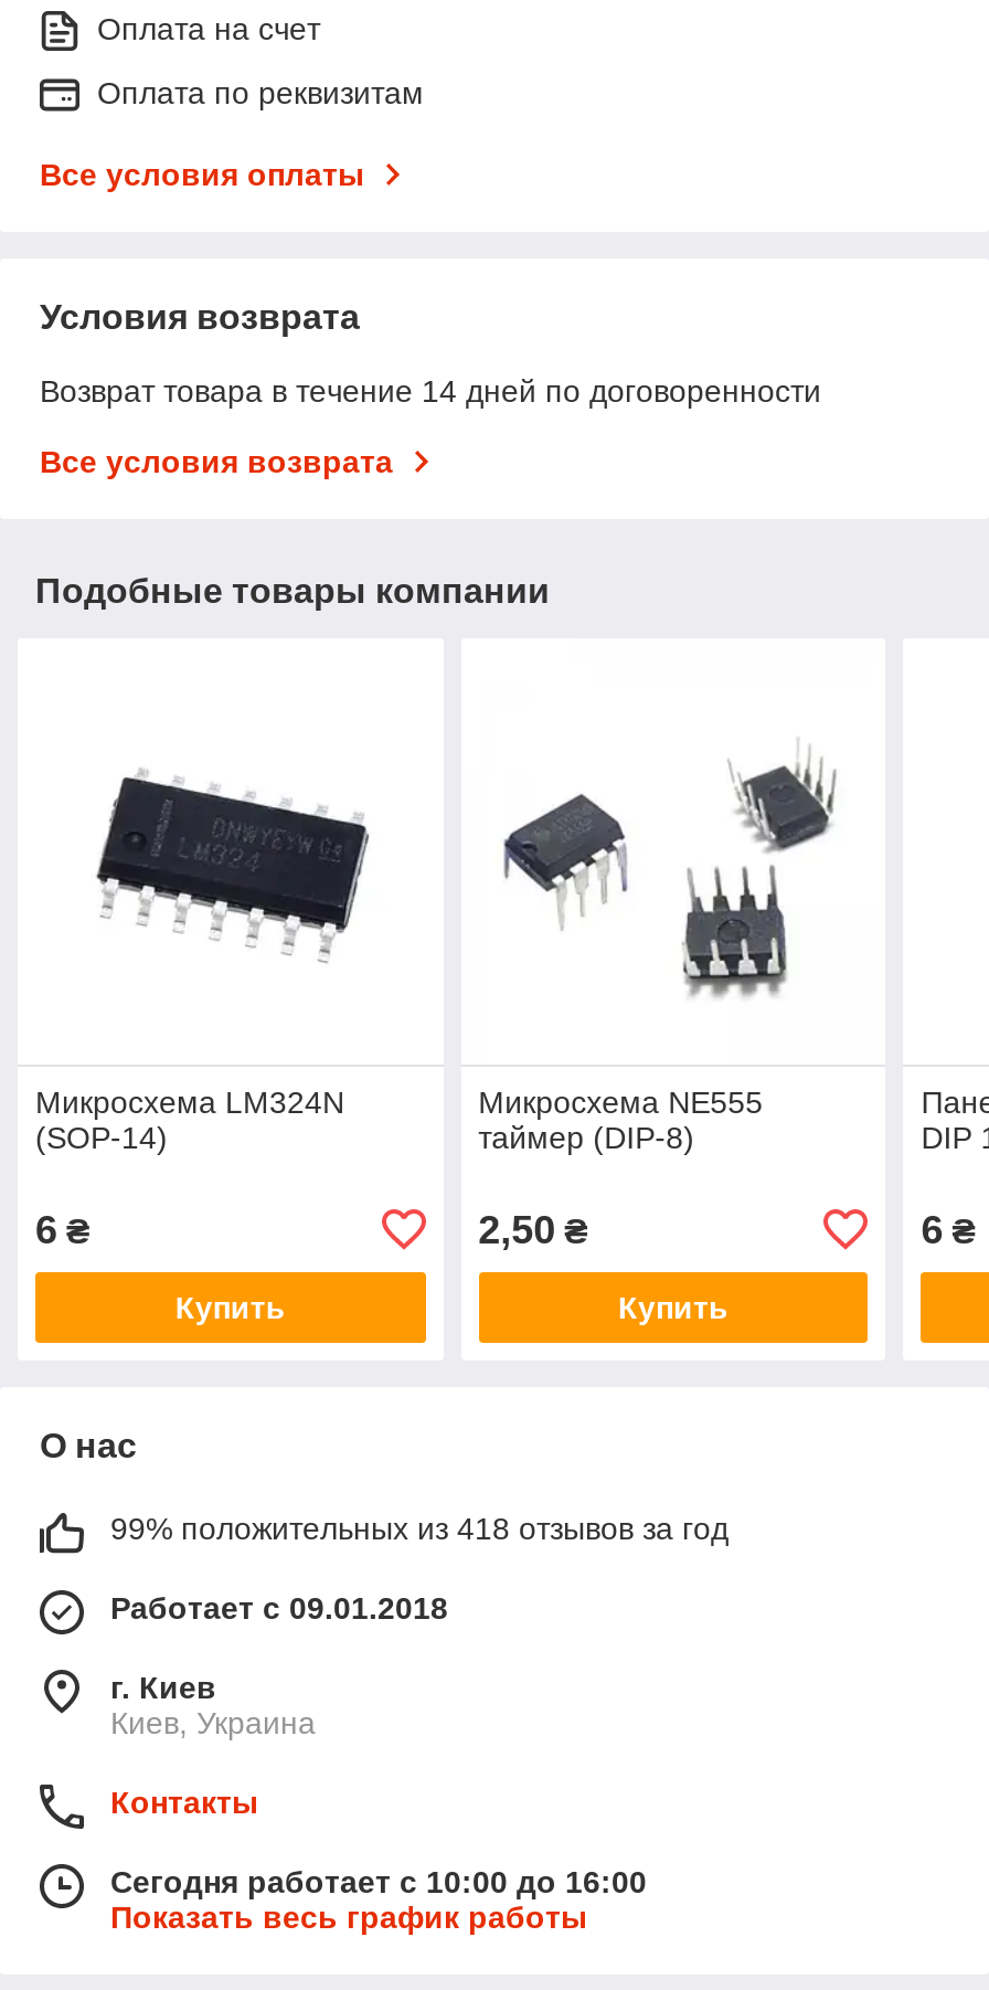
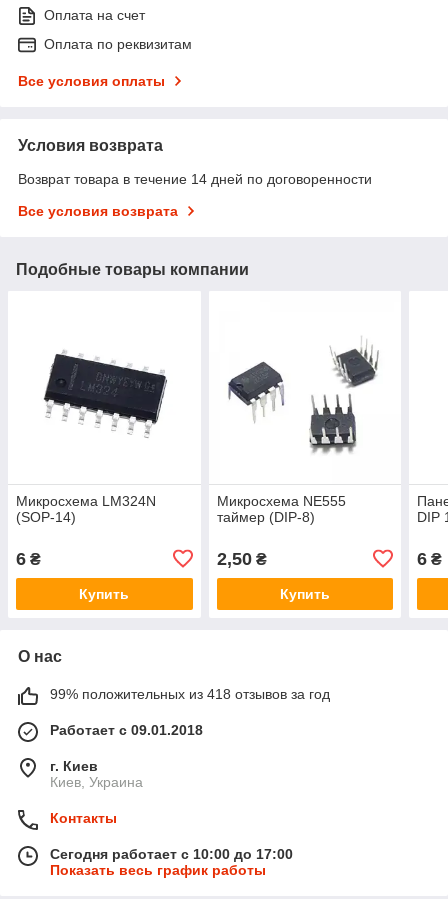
- Сегодня работает с 10:00 до 16:00
+ Сегодня работает с 10:00 до 17:00
